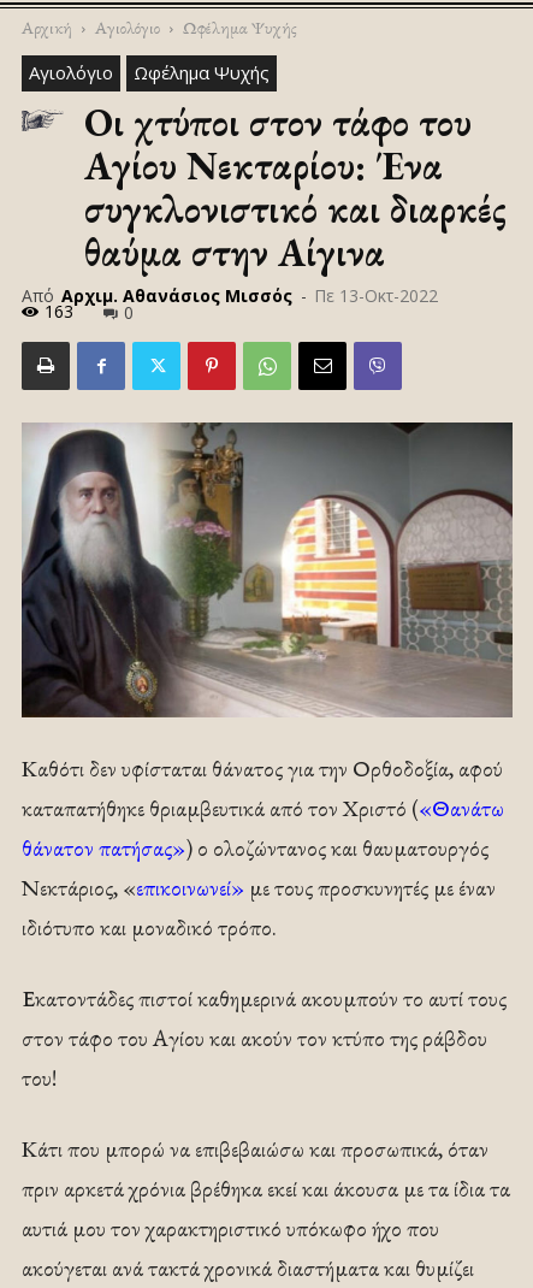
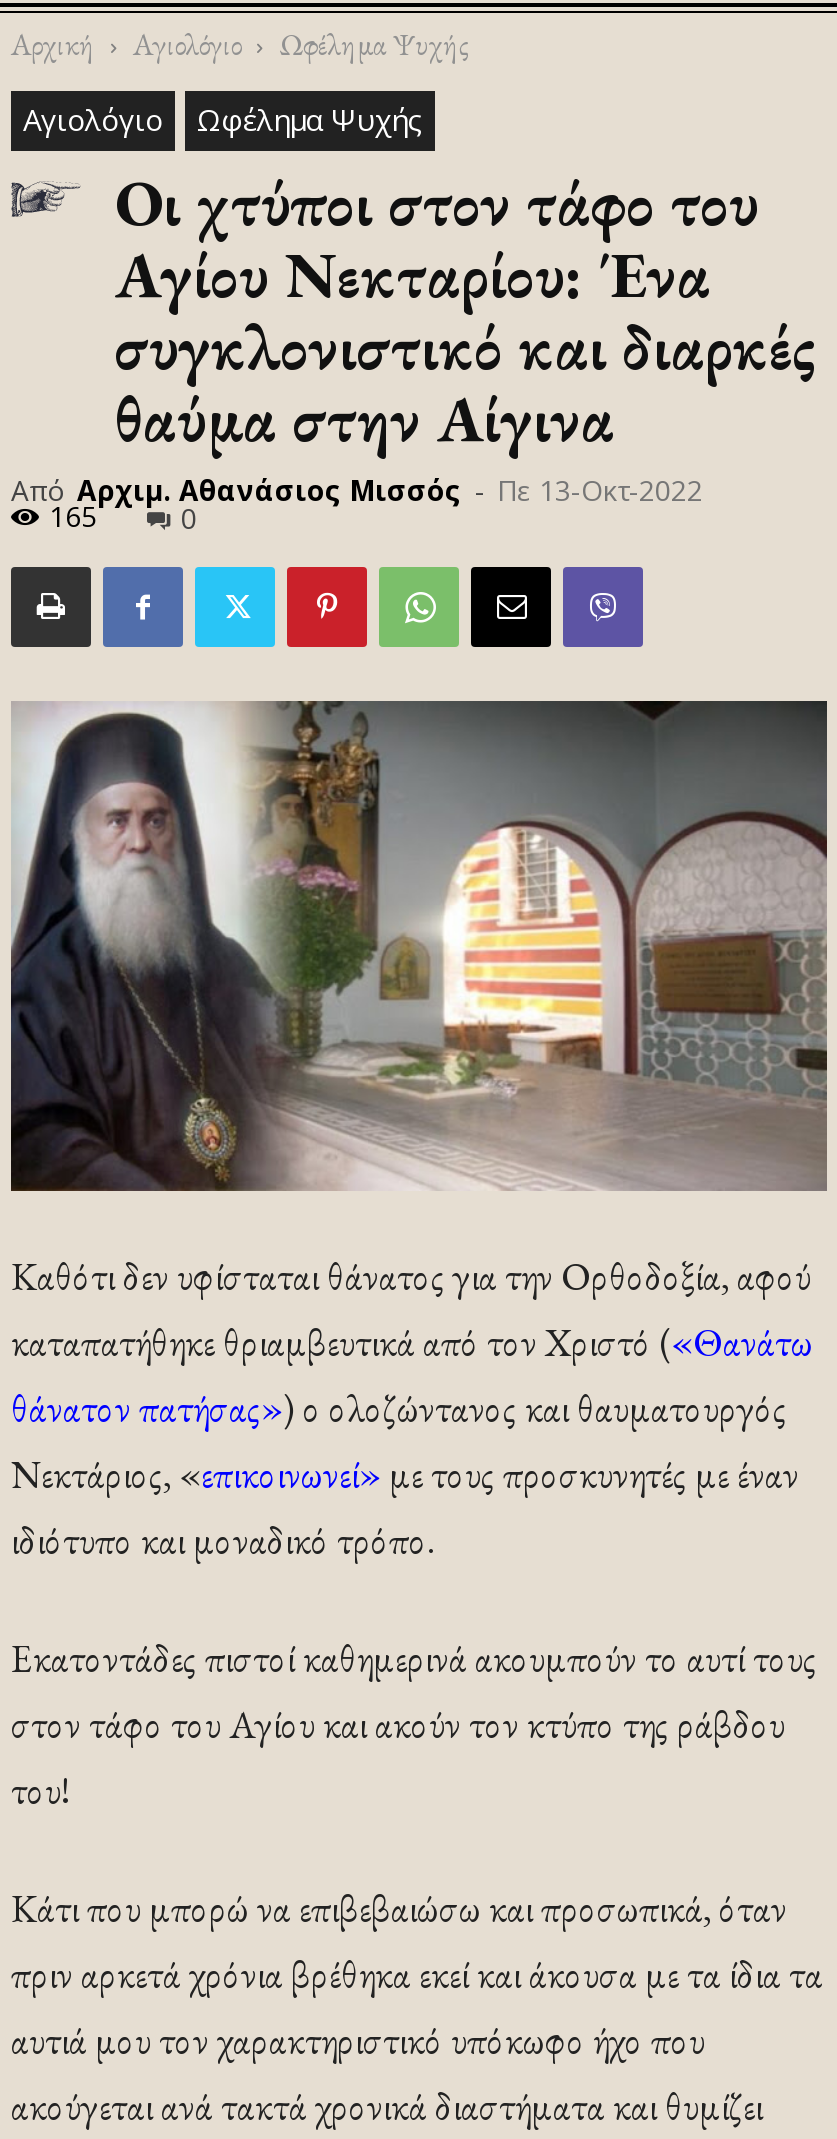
- 163
+ 165
